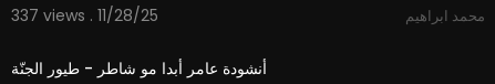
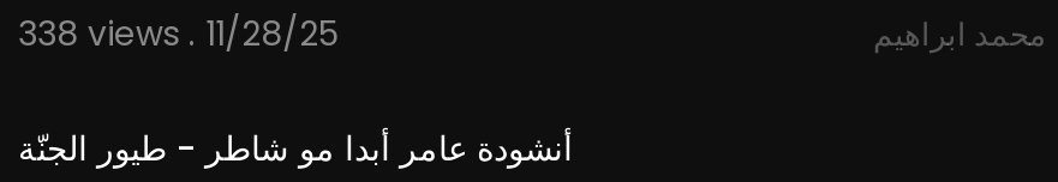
- 337 views . 11/28/25
+ 338 views . 11/28/25
